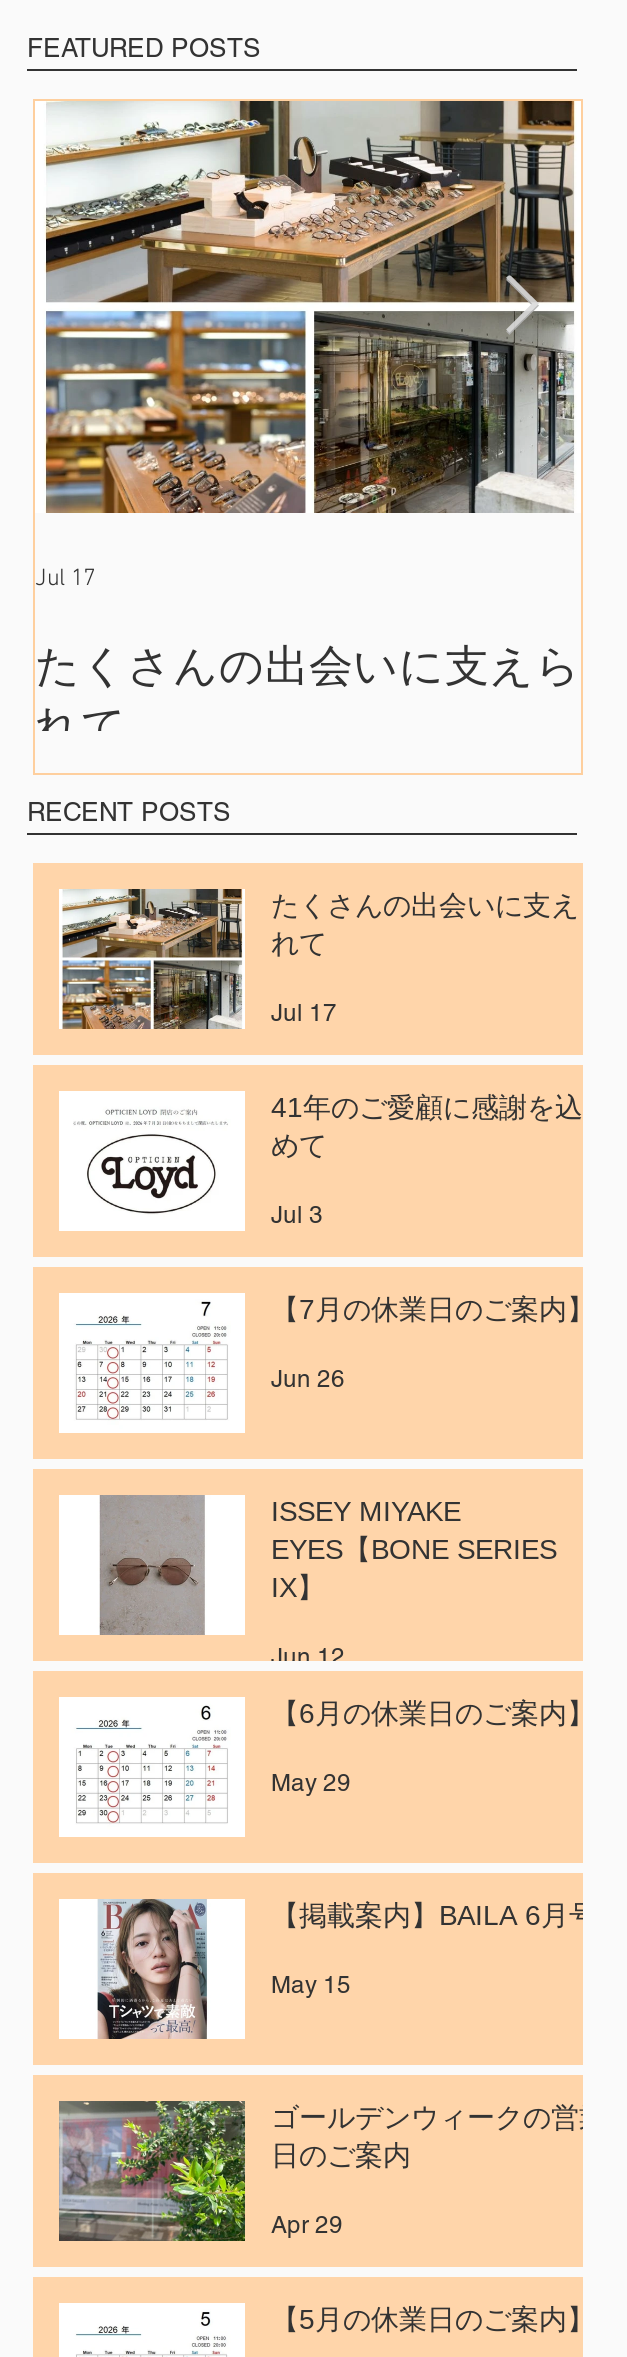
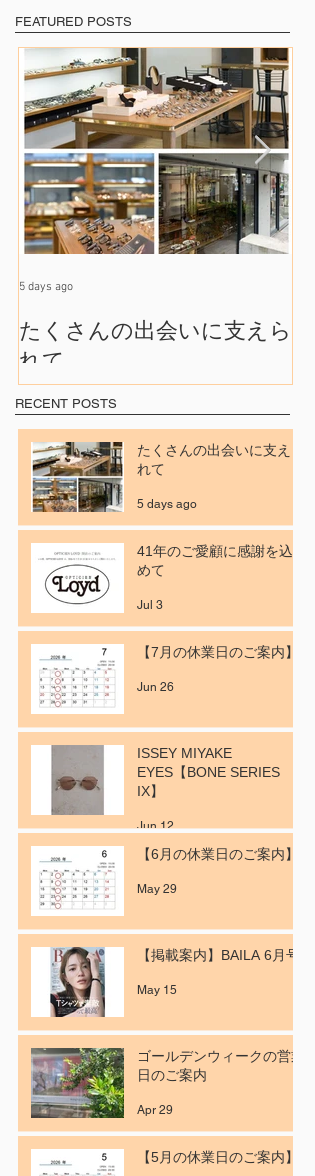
- Jul 17
+ 5 days ago

- Jul 17
+ 5 days ago
